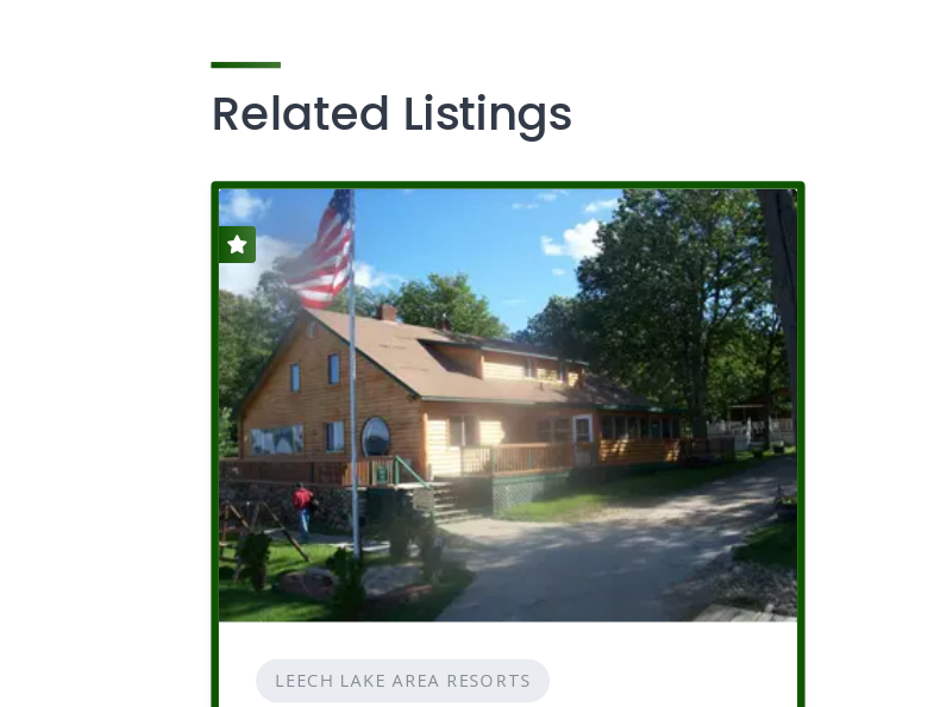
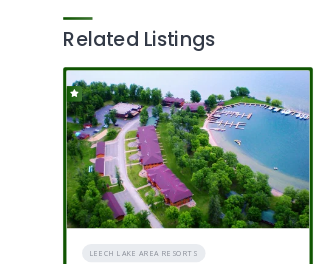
- [image]
+ [image]
